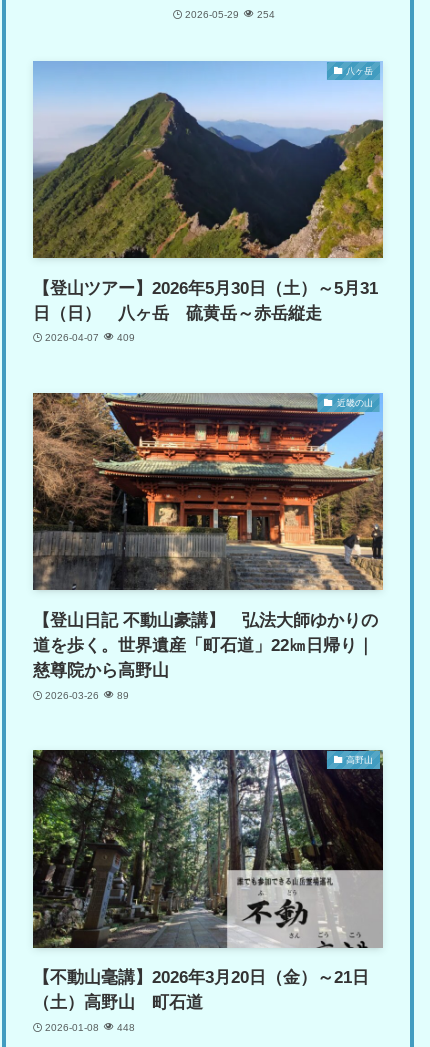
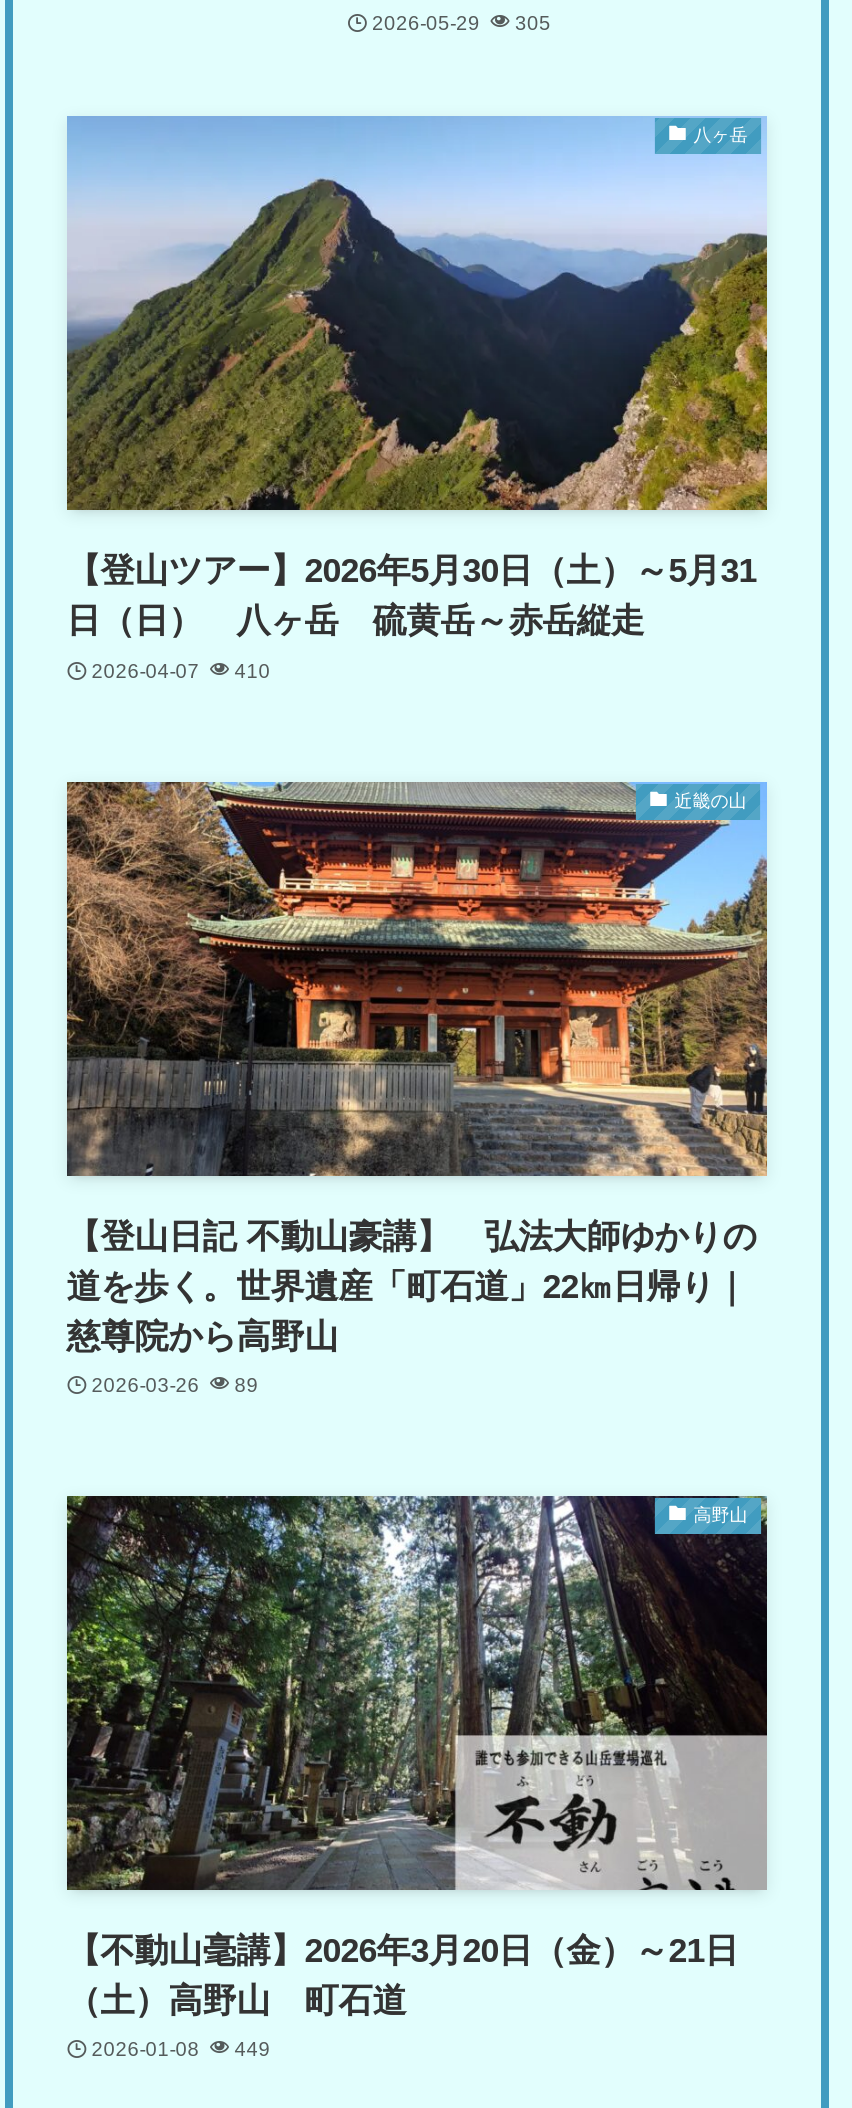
- 2026-05-29 254
+ 2026-05-29 305

- 2026-04-07 409
+ 2026-04-07 410

- 2026-01-08 448
+ 2026-01-08 449
